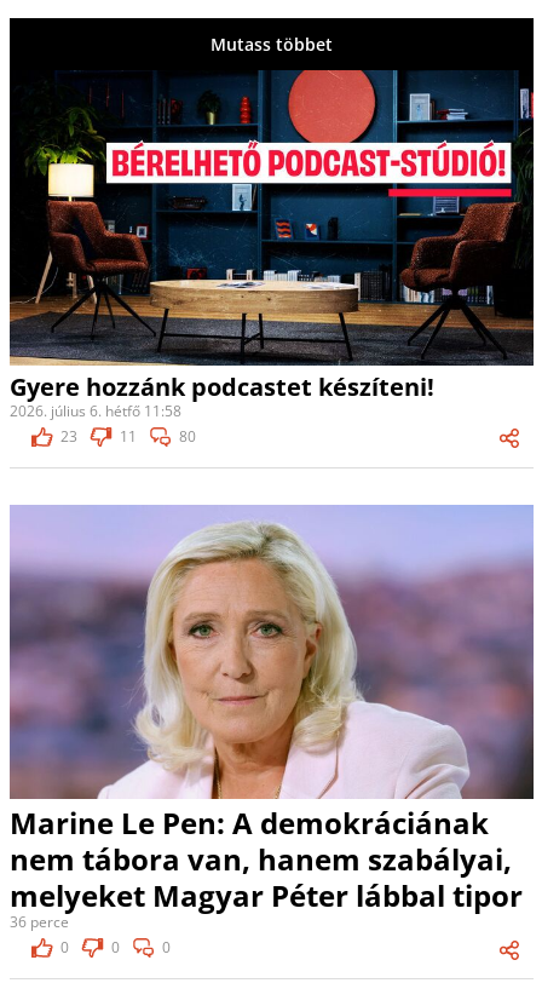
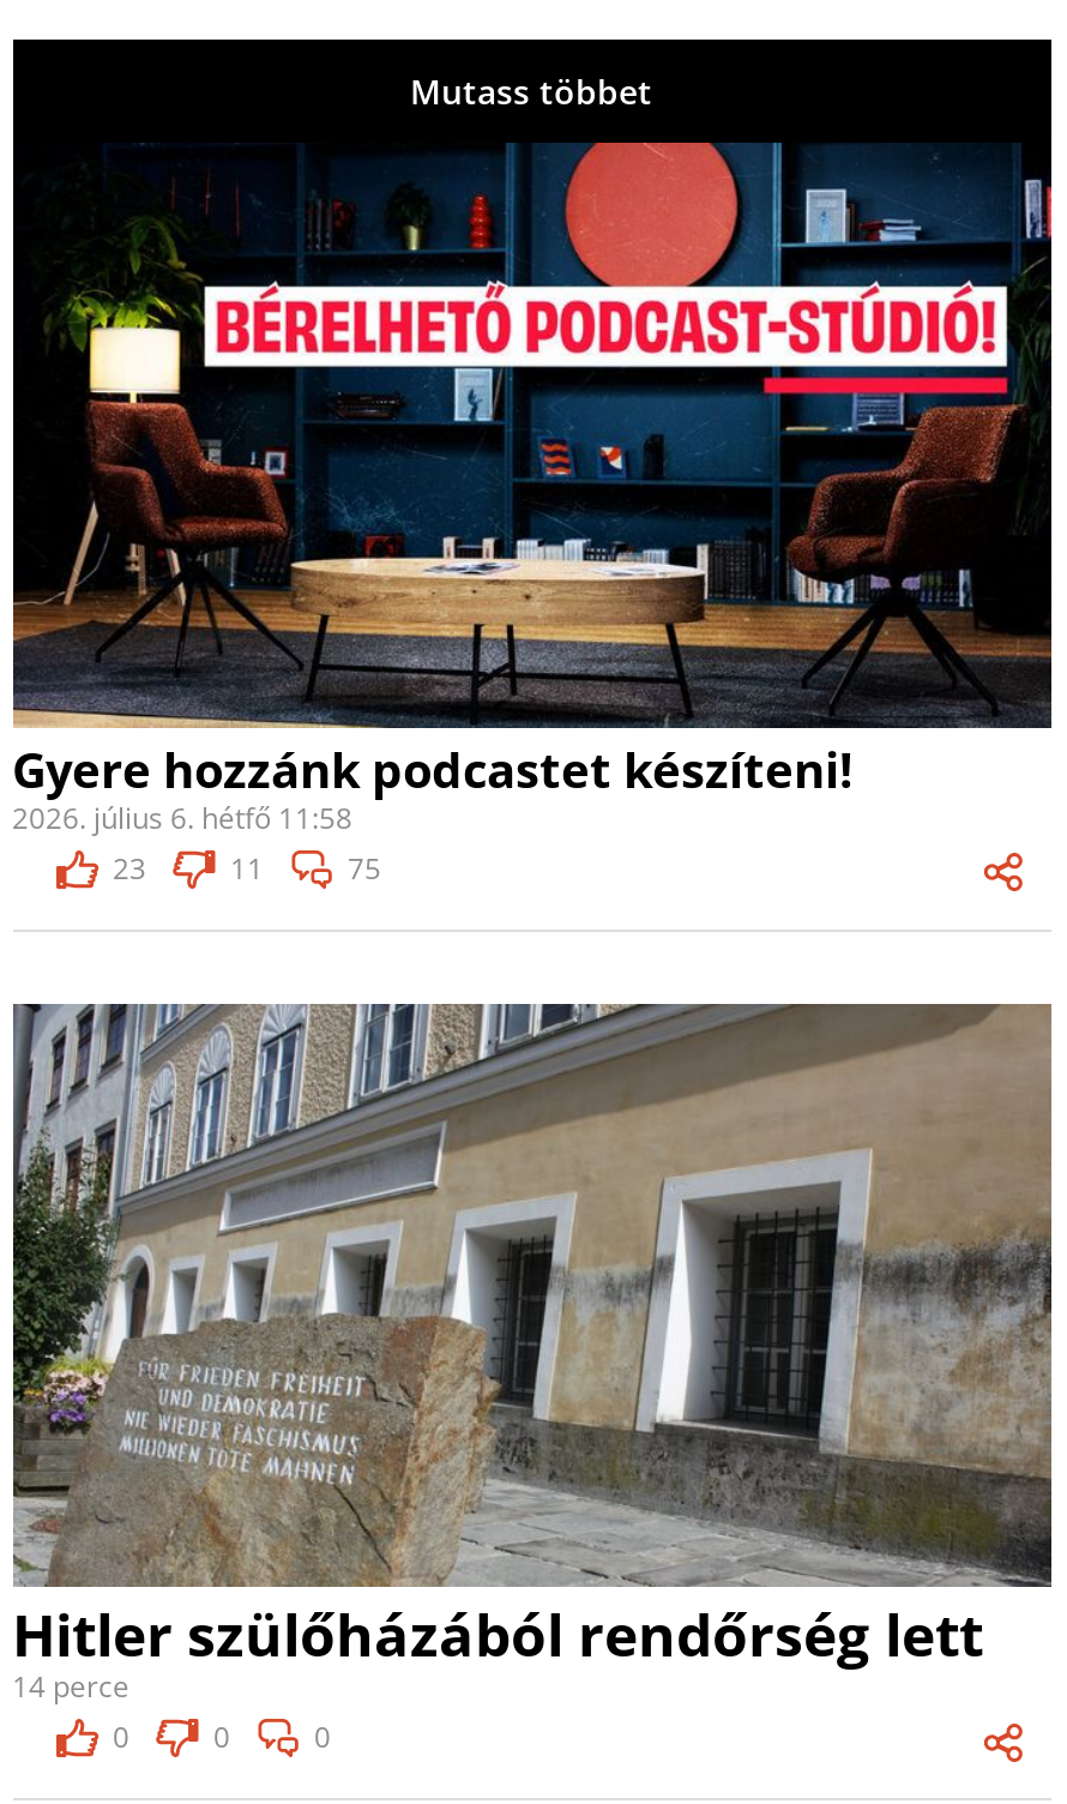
- 80
+ 75

- [image]
- Marine Le Pen: A demokráciának
- nem tábora van, hanem szabályai,
- melyeket Magyar Péter lábbal tipor
- 36 perce
+ [image]
+ Hitler szülőházából rendőrség lett
+ 14 perce
